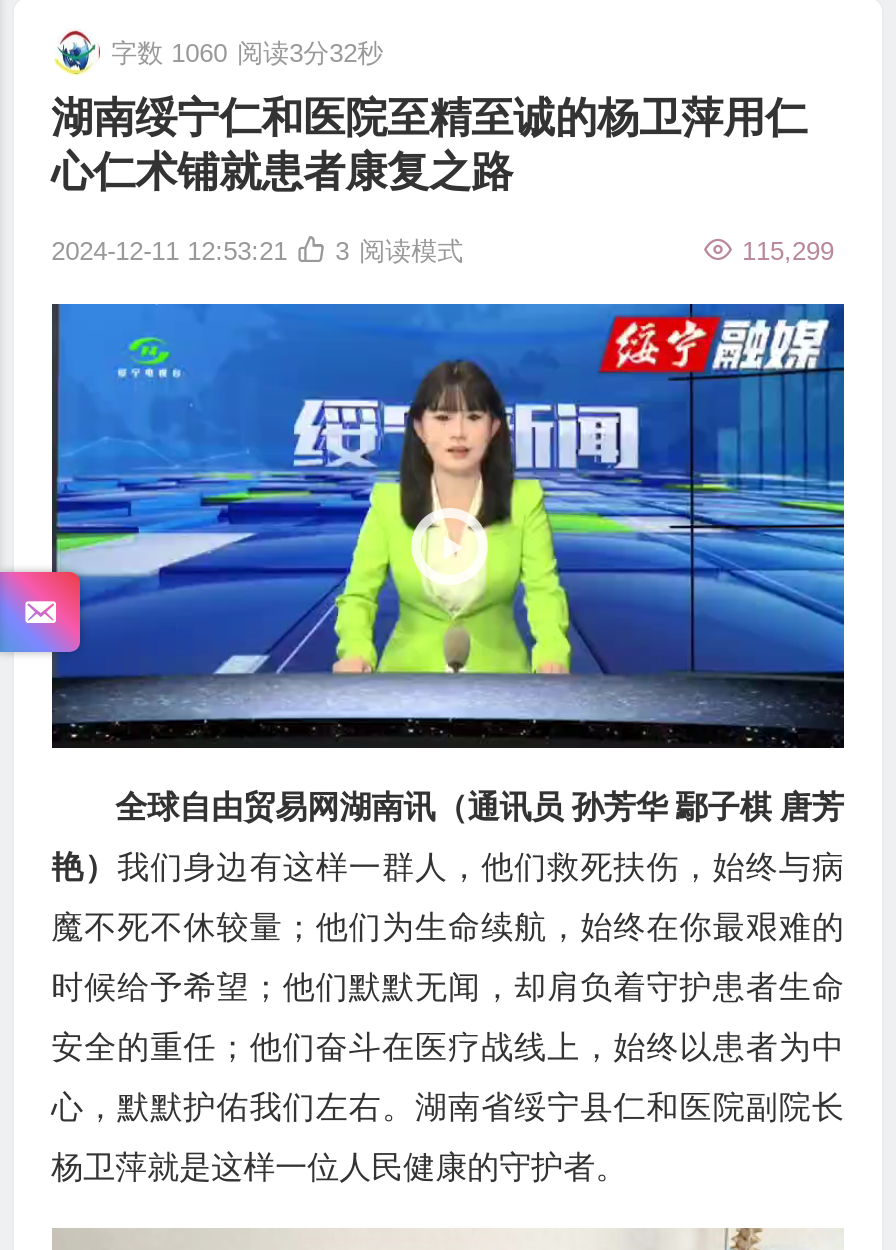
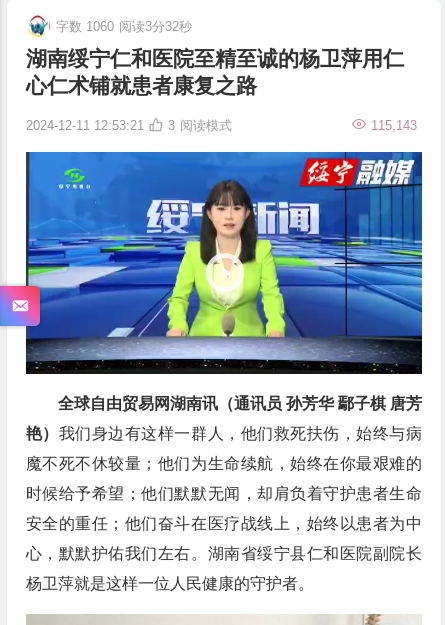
- 115,299
+ 115,143
